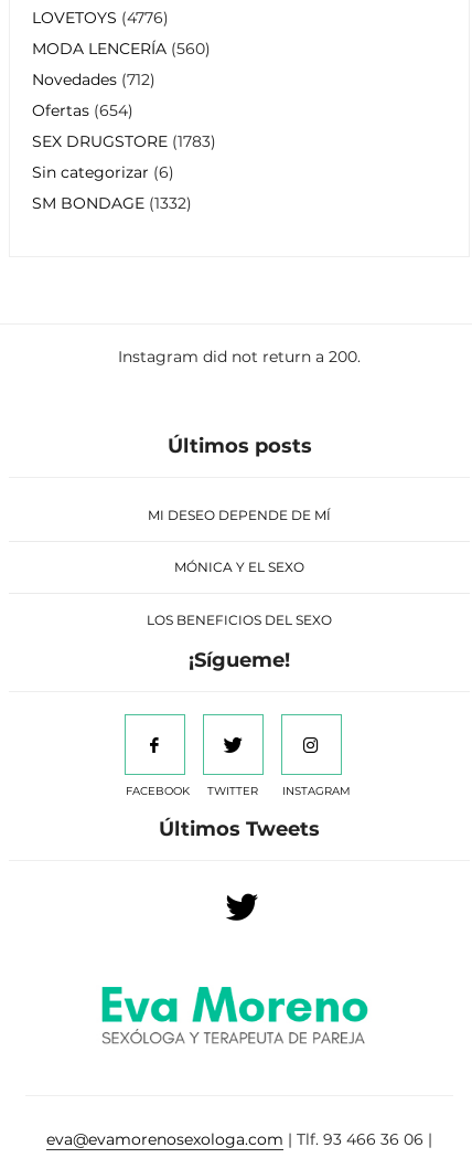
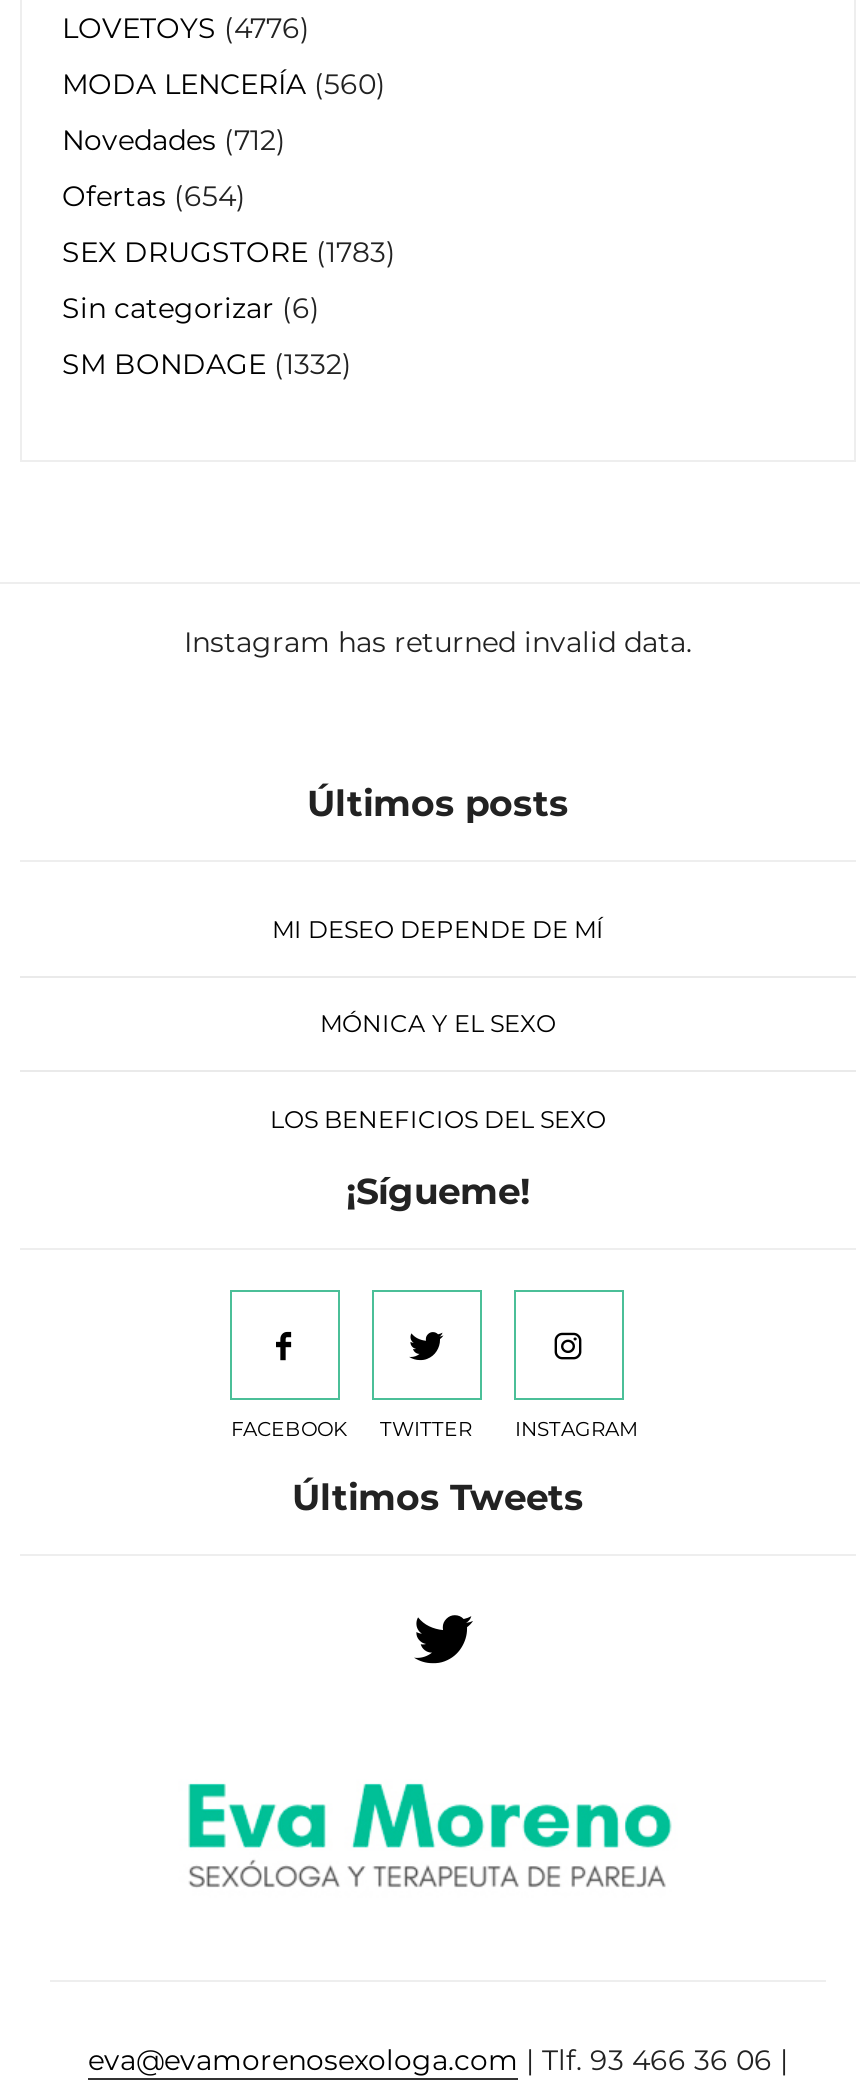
- Instagram did not return a 200.
+ Instagram has returned invalid data.
